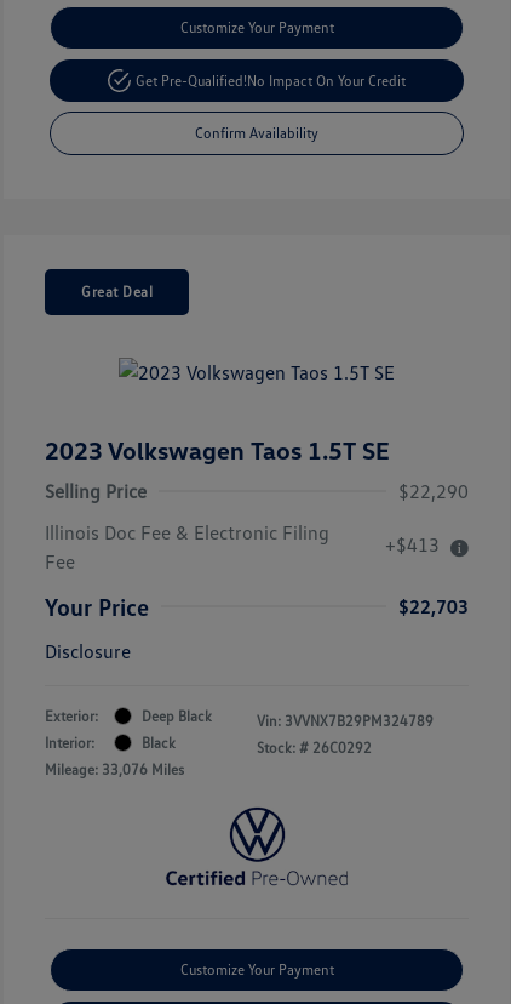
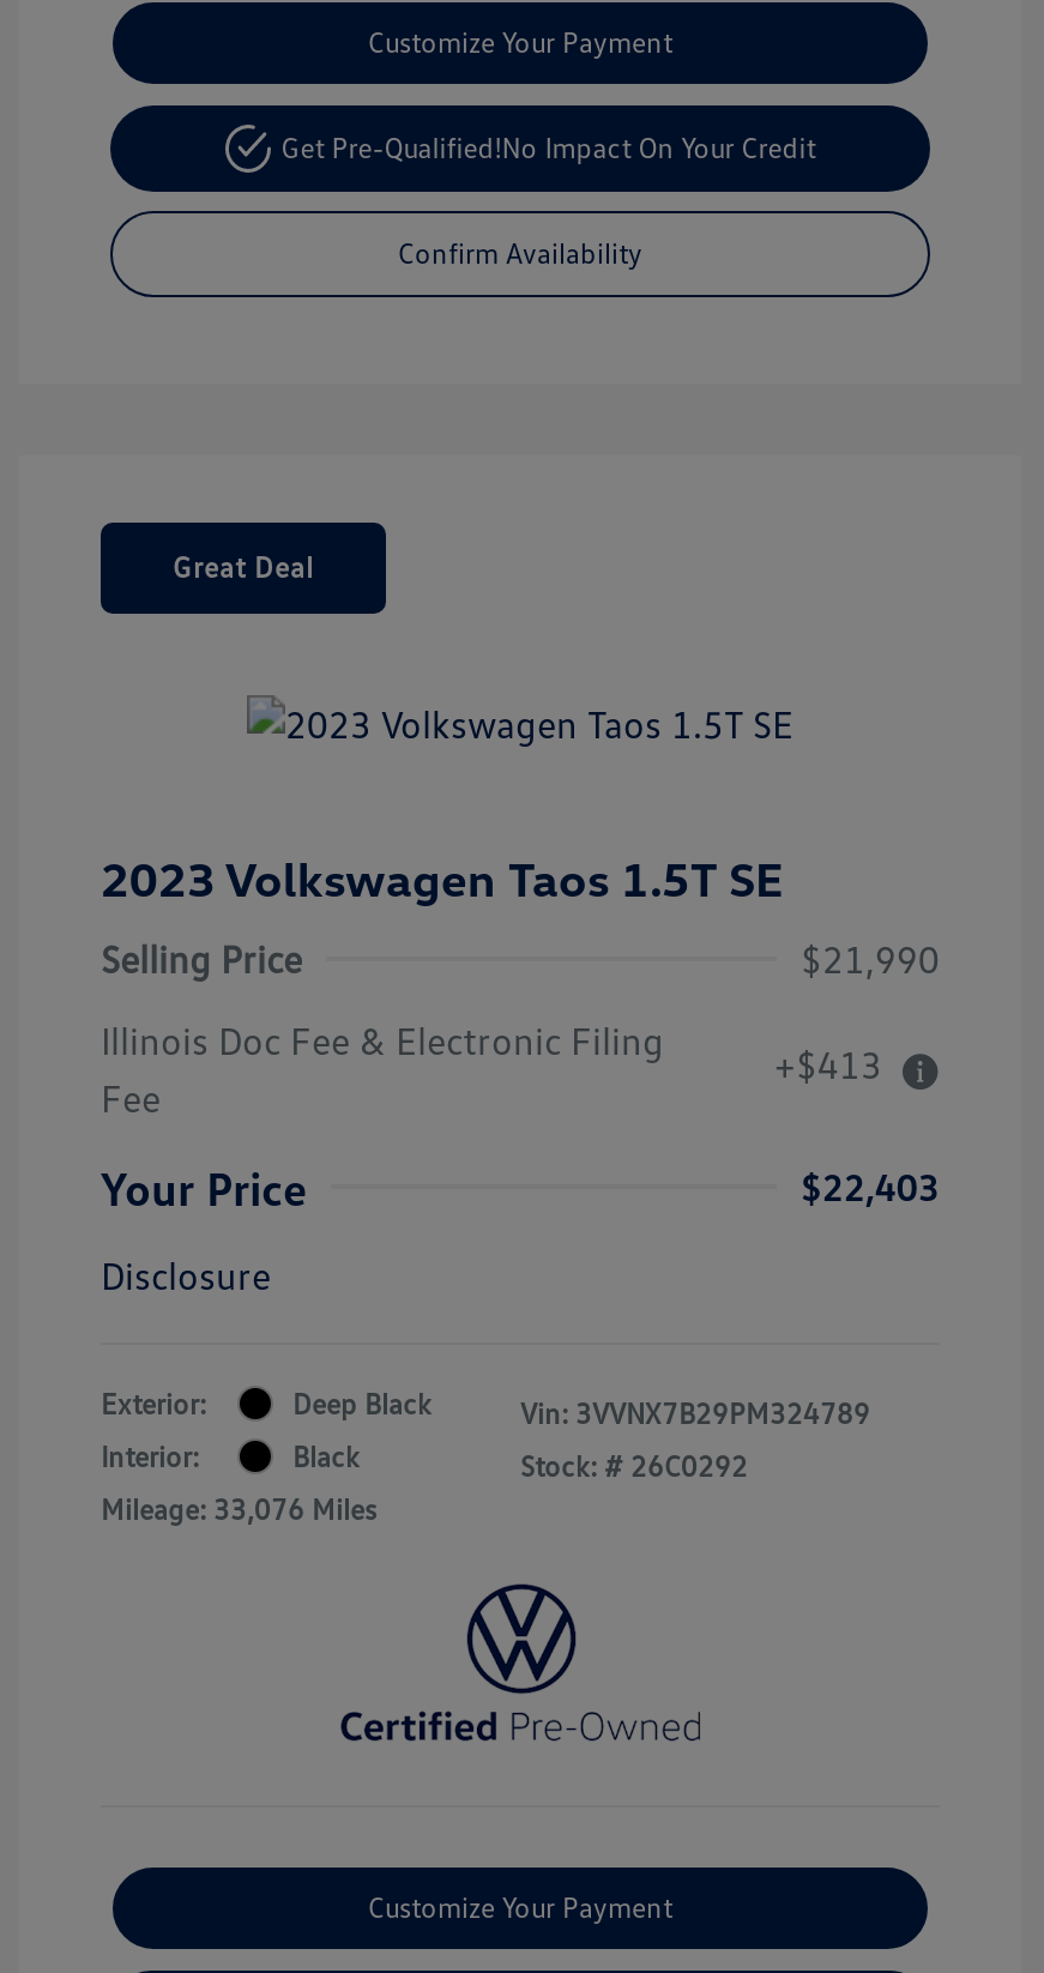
- $22,290
+ $21,990

- $22,703
+ $22,403
